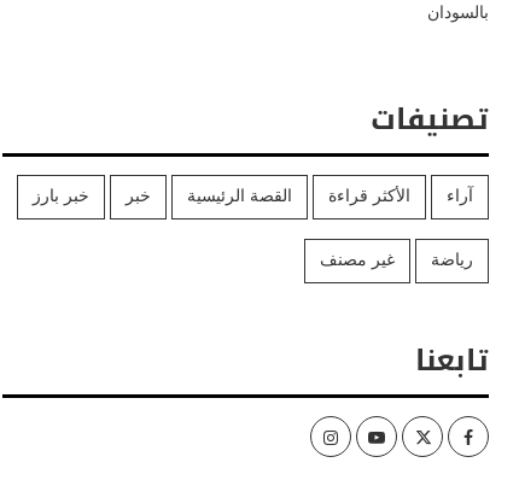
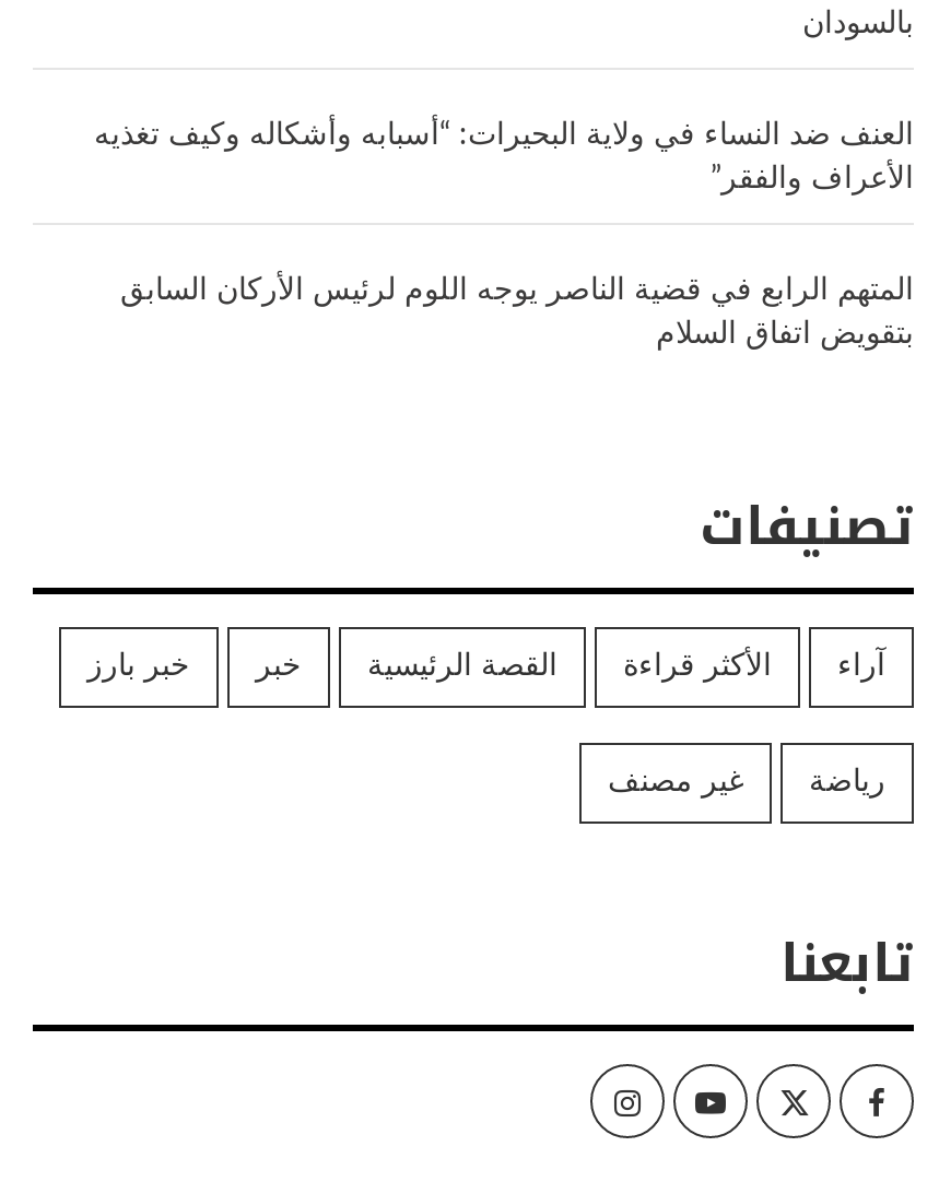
+ العنف ضد النساء في ولاية البحيرات: “أسبابه وأشكاله وكيف تغذيه
+ الأعراف والفقر”

+ المتهم الرابع في قضية الناصر يوجه اللوم لرئيس الأركان السابق
+ بتقويض اتفاق السلام
